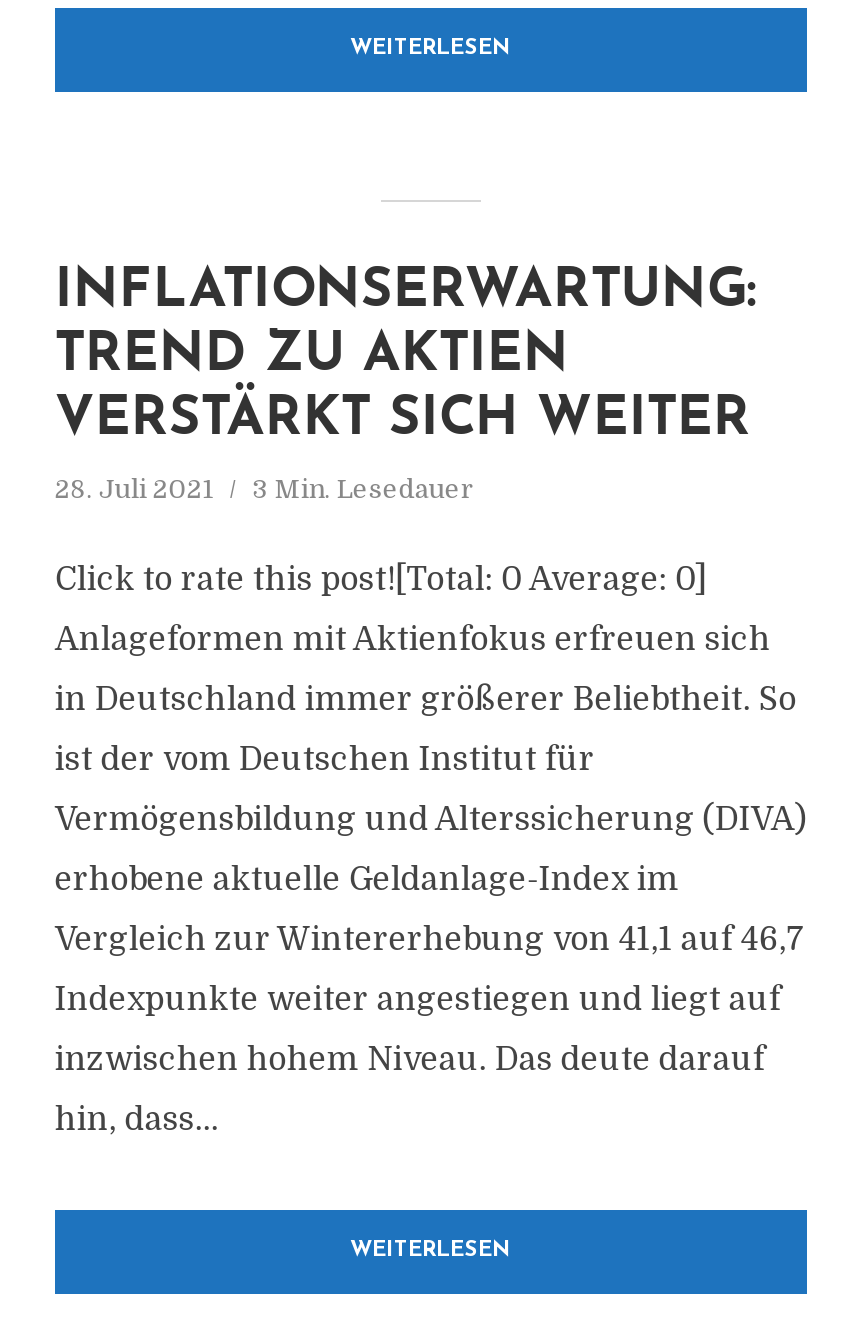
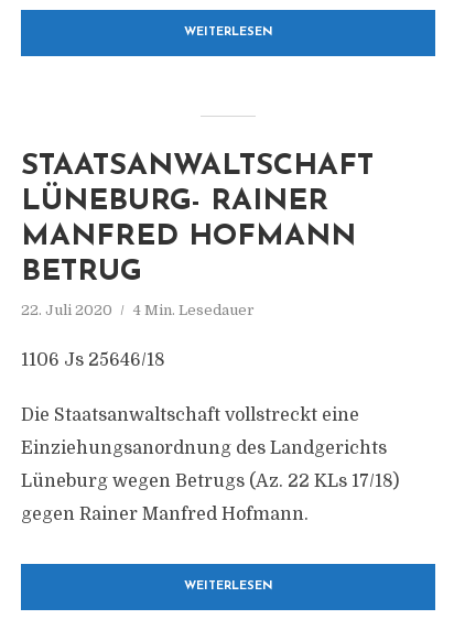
- INFLATIONSERWARTUNG:
- TREND ZU AKTIEN
- VERSTÄRKT SICH WEITER
- 28. Juli 2021
- 3 Min. Lesedauer
- Click to rate this post![Total: 0 Average: 0]
- Anlageformen mit Aktienfokus erfreuen sich
- in Deutschland immer größerer Beliebtheit. So
- ist der vom Deutschen Institut für
- Vermögensbildung und Alterssicherung (DIVA)
- erhobene aktuelle Geldanlage-Index im
- Vergleich zur Wintererhebung von 41,1 auf 46,7
- Indexpunkte weiter angestiegen und liegt auf
- inzwischen hohem Niveau. Das deute darauf
- hin, dass...
+ STAATSANWALTSCHAFT
+ LÜNEBURG- RAINER
+ MANFRED HOFMANN
+ BETRUG
+ 22. Juli 2020
+ 4 Min. Lesedauer
+ 1106 Js 25646/18
+ Die Staatsanwaltschaft vollstreckt eine
+ Einziehungsanordnung des Landgerichts
+ Lüneburg wegen Betrugs (Az. 22 KLs 17/18)
+ gegen Rainer Manfred Hofmann.
